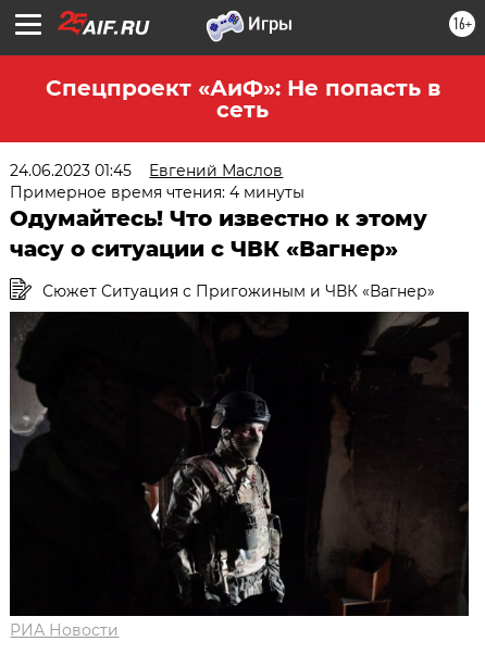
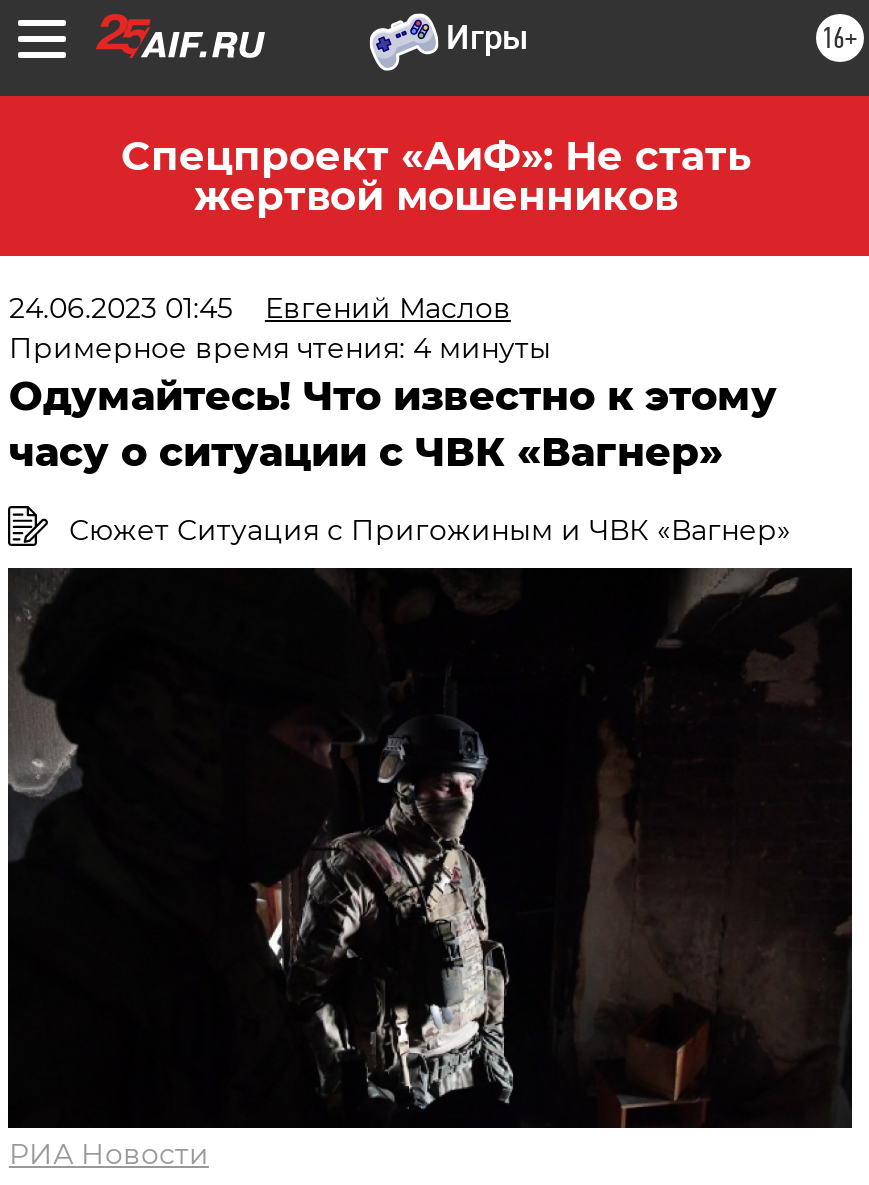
- Спецпроект «АиФ»: Не попасть в
- сеть
+ Спецпроект «АиФ»: Не стать
+ жертвой мошенников
